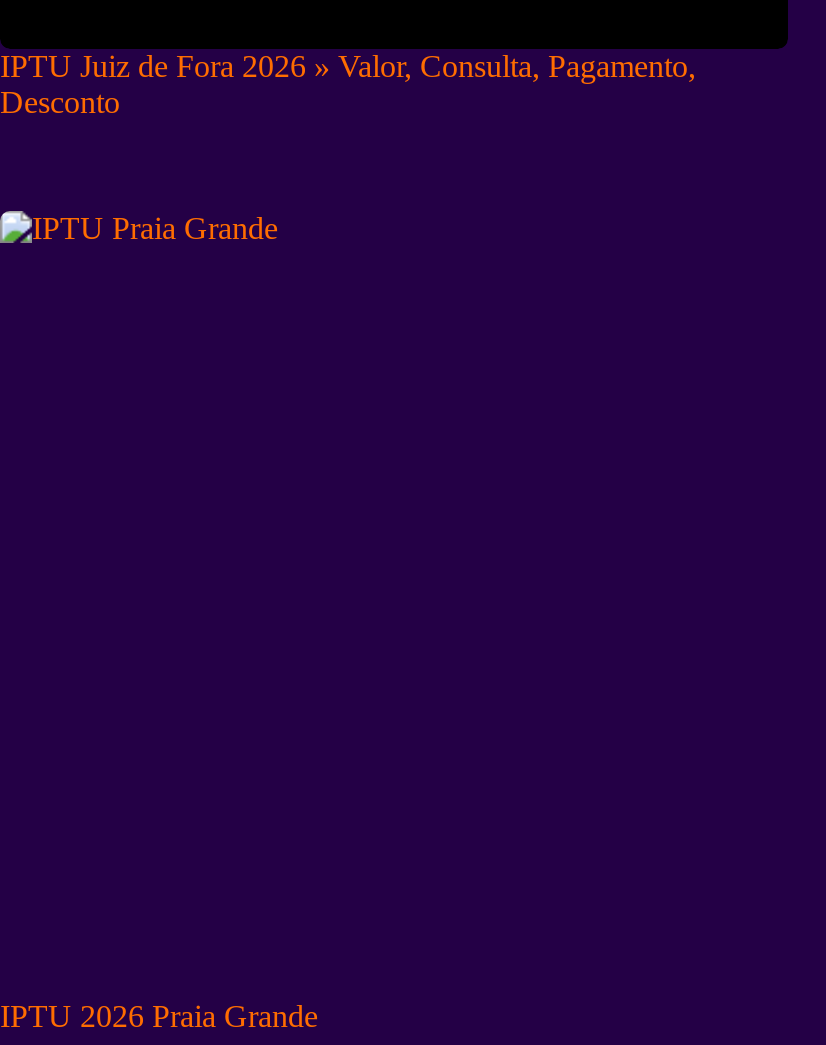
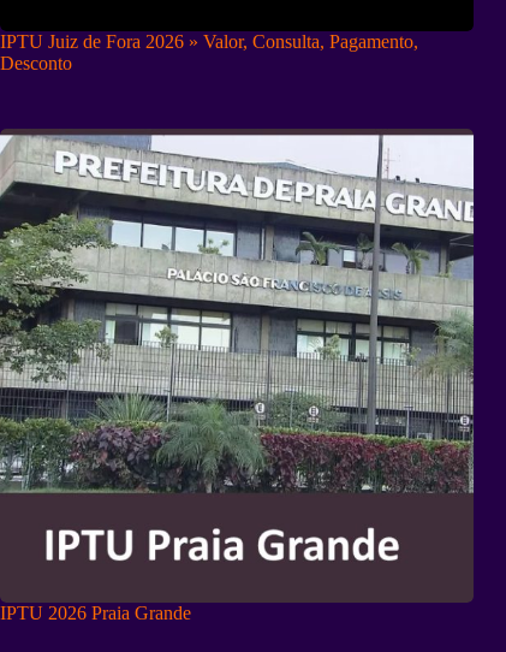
+ [image]
